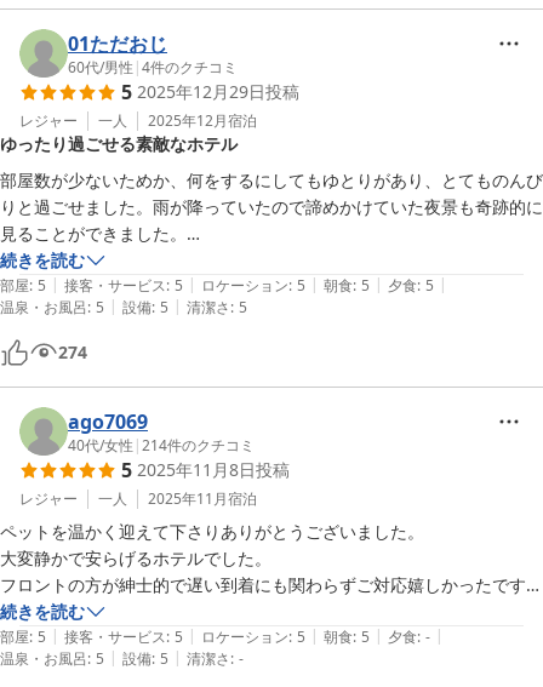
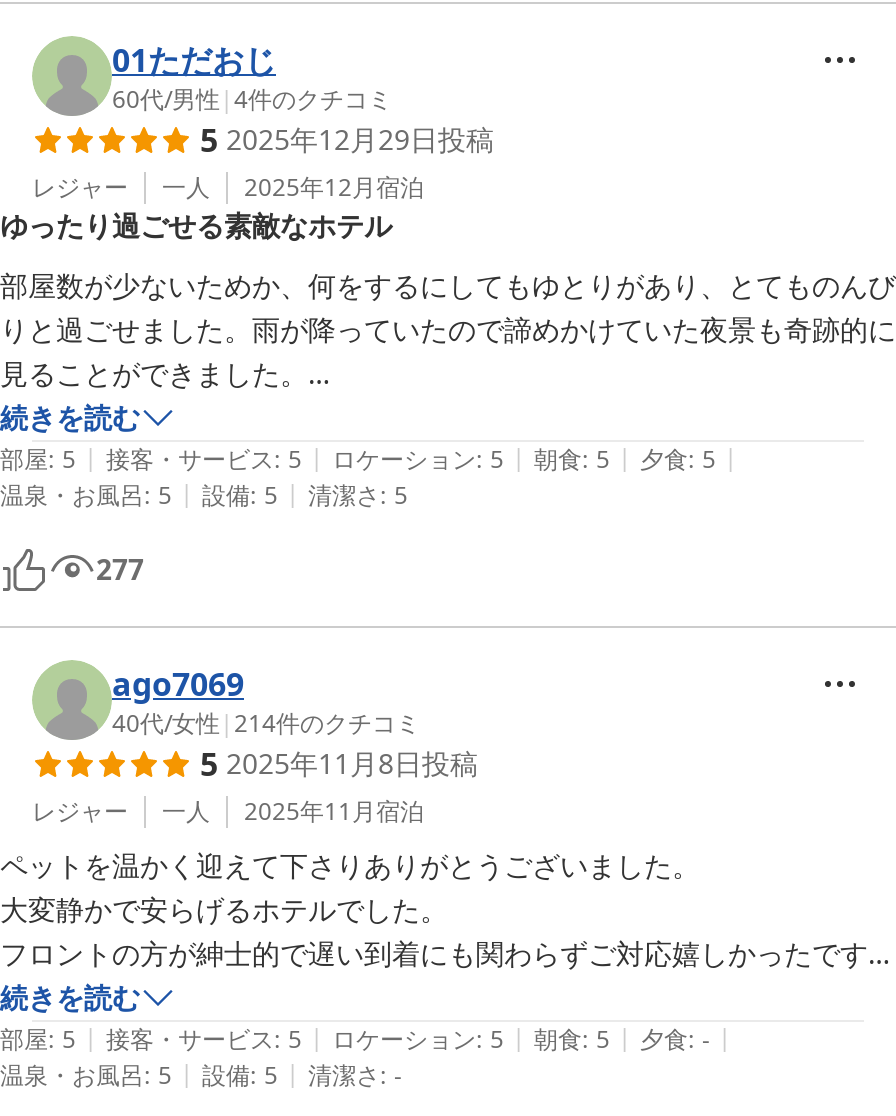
- 274
+ 277
